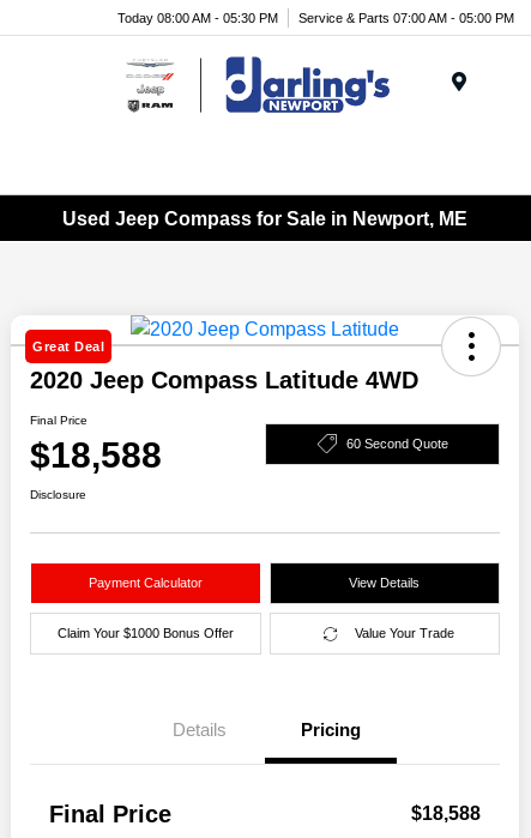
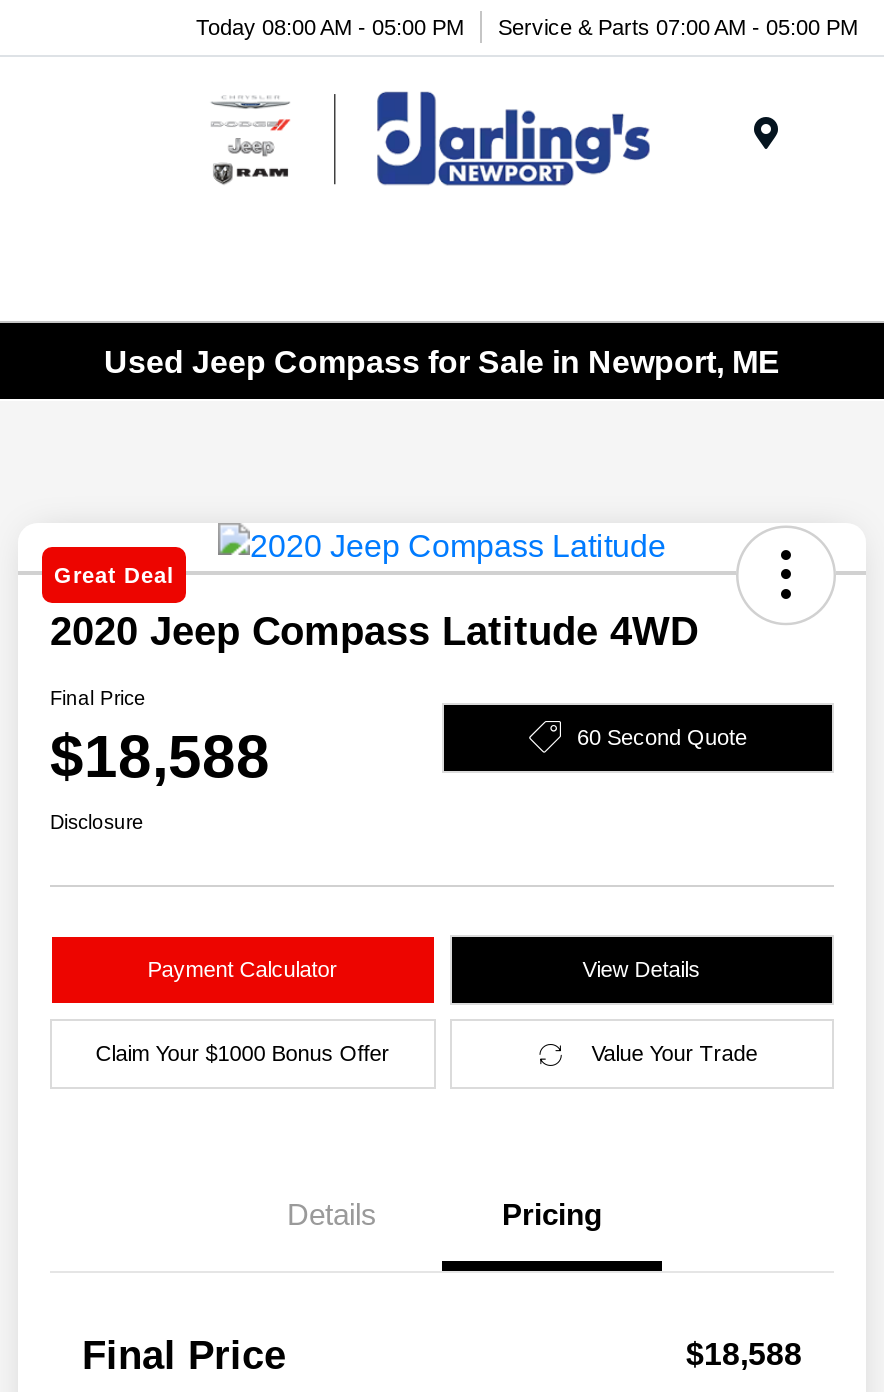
- Today 08:00 AM - 05:30 PM Service & Parts 07:00 AM - 05:00 PM
+ Today 08:00 AM - 05:00 PM Service & Parts 07:00 AM - 05:00 PM
